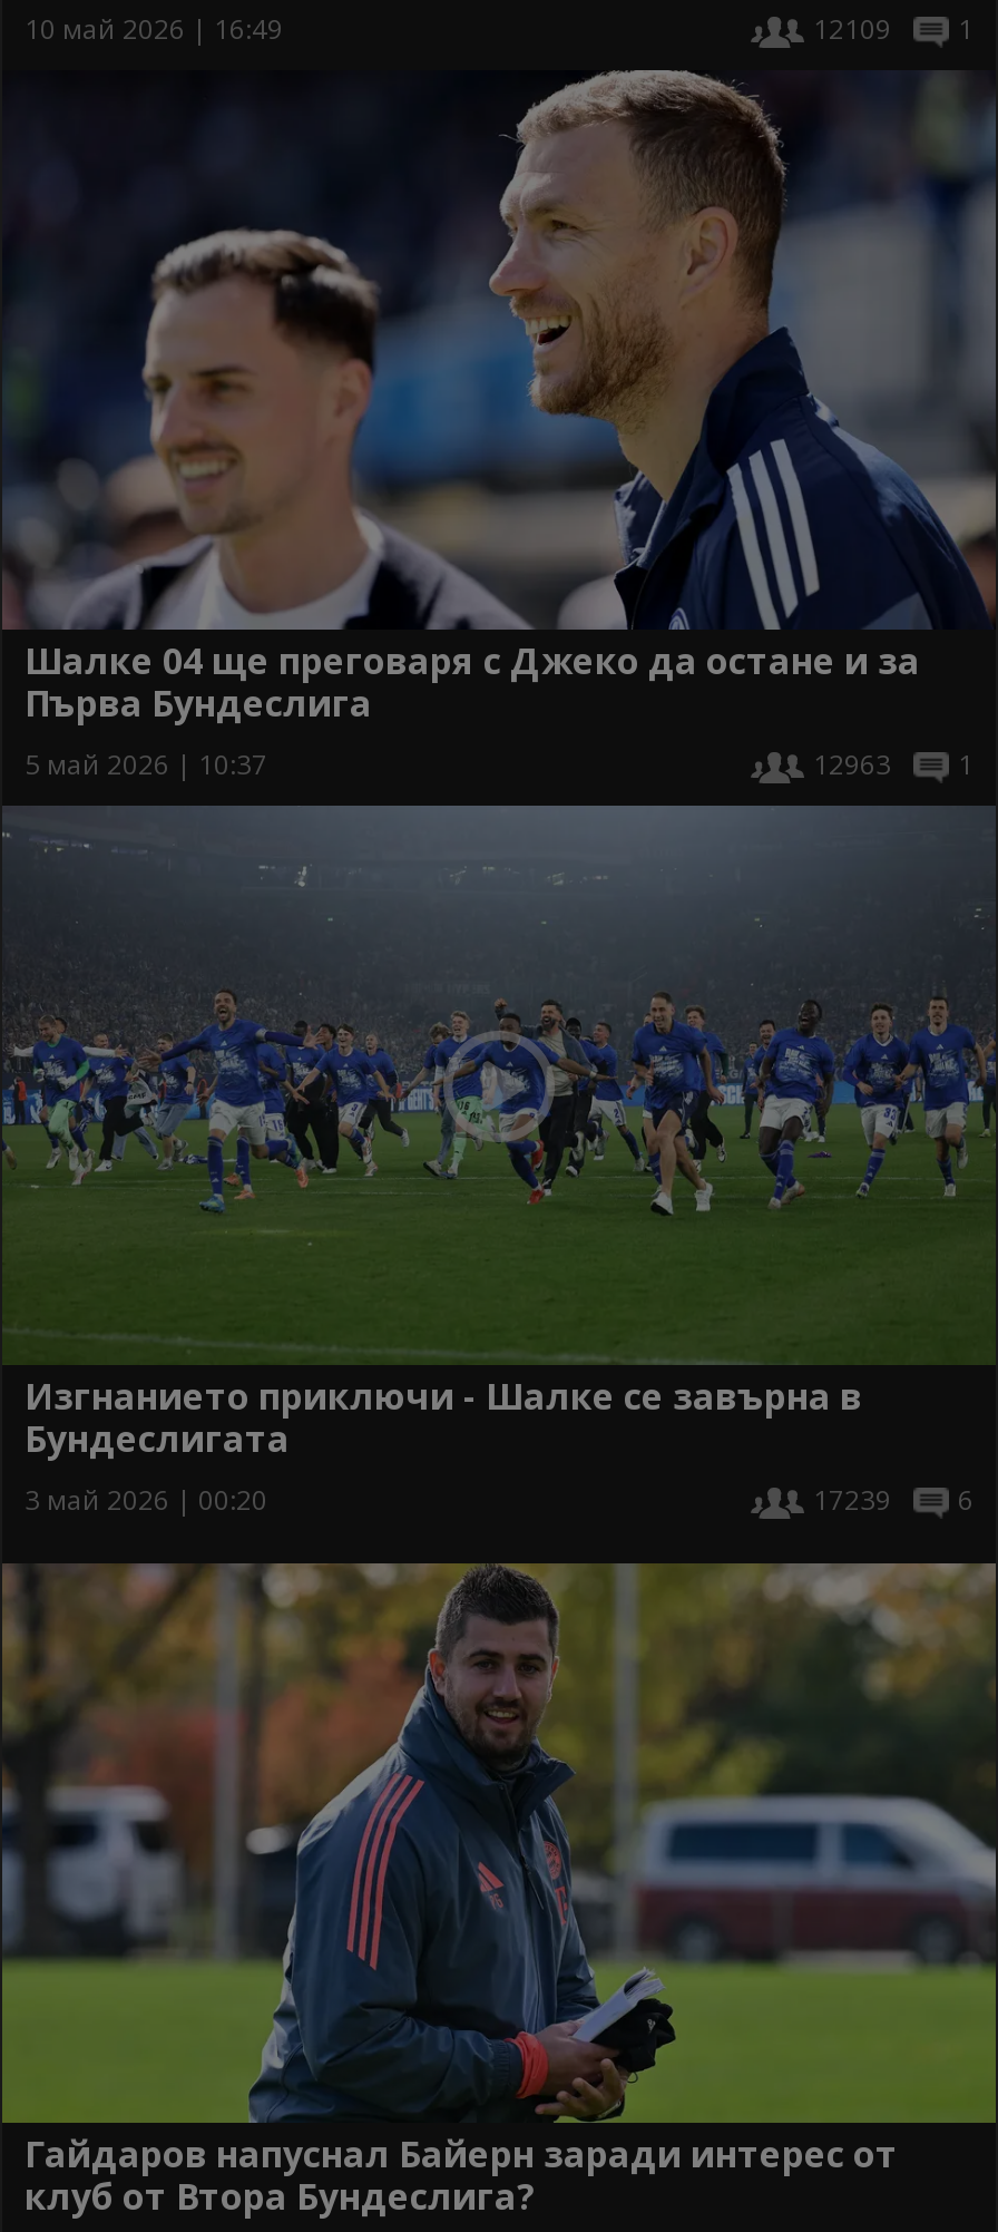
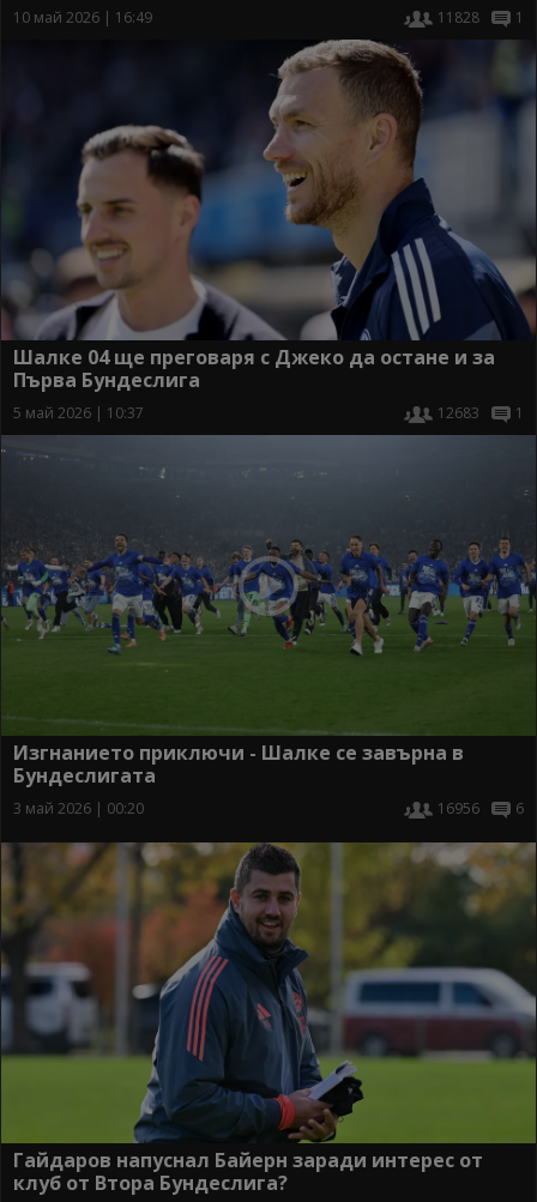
- 12109 1
+ 11828 1

- 12963 1
+ 12683 1

- 17239 6
+ 16956 6
